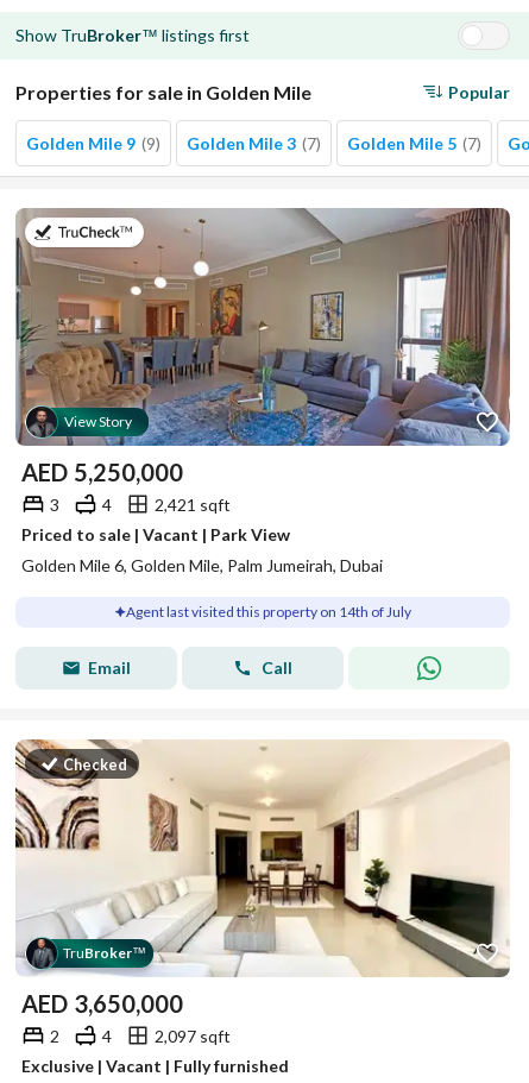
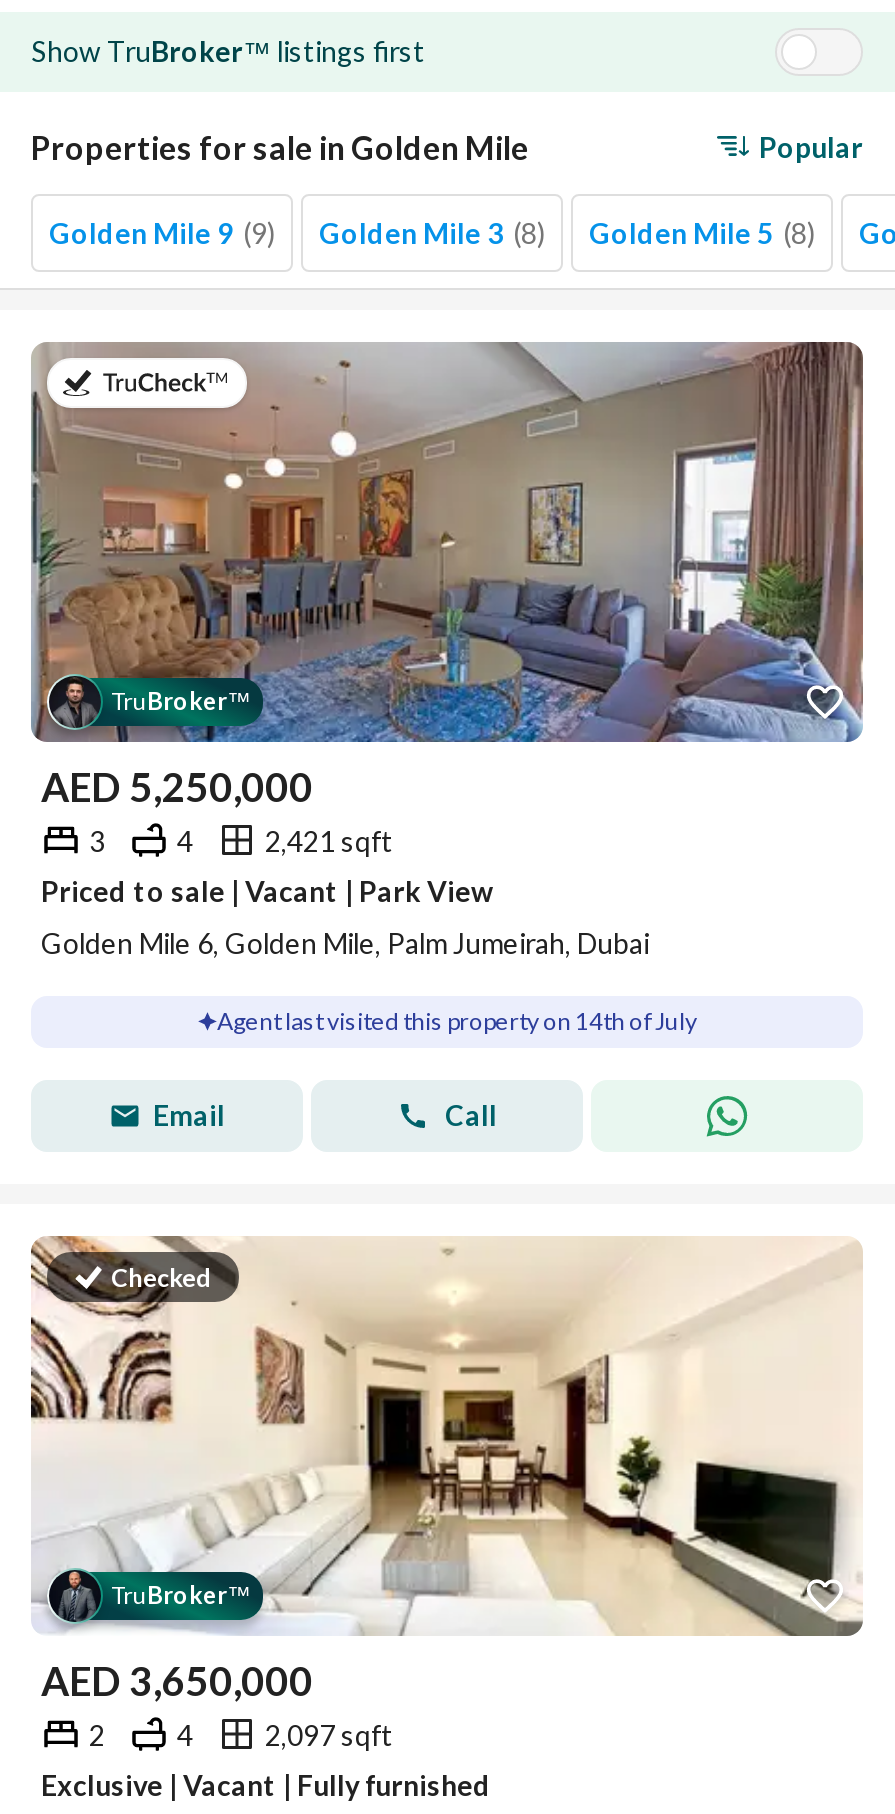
- Golden Mile 3 (7)
+ Golden Mile 3 (8)

- Golden Mile 5 (7)
+ Golden Mile 5 (8)

- View Story
+ TruBroker™
